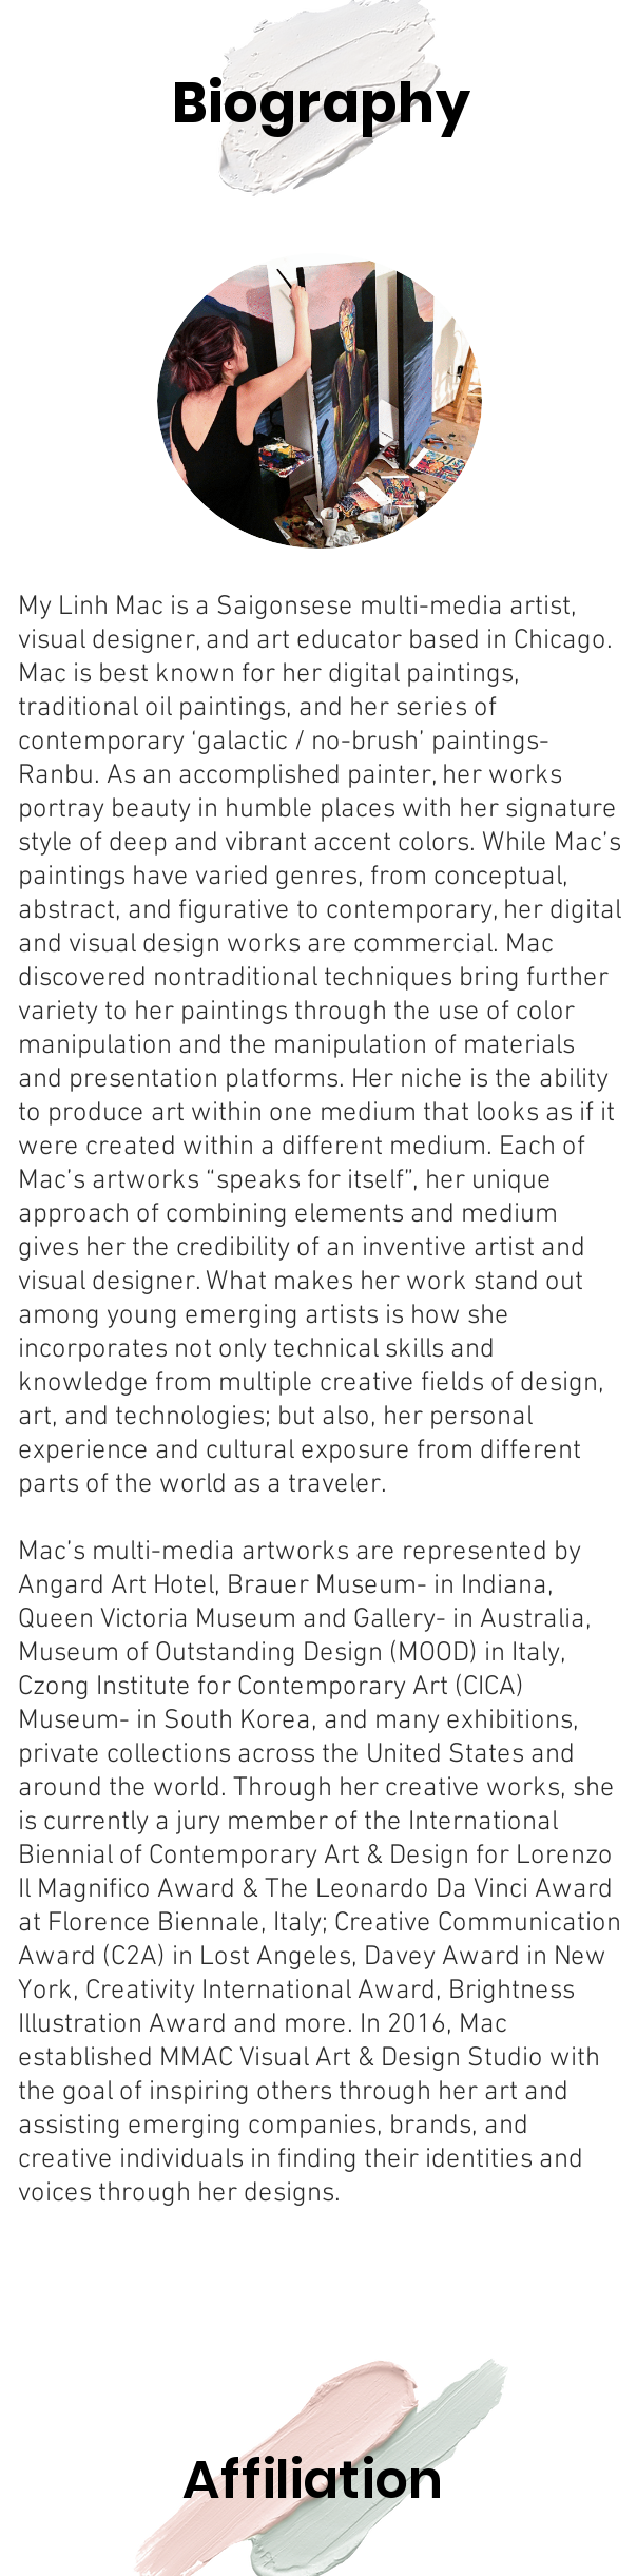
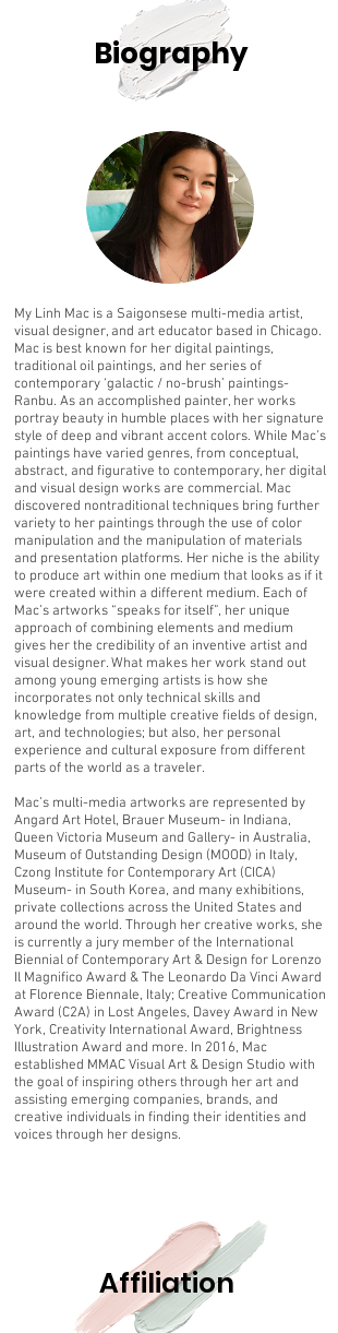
- [image]
+ [image]
